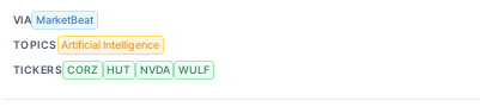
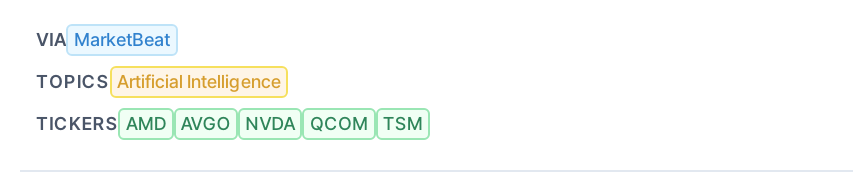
- TICKERS CORZ
- HUT
+ TICKERS AMD
+ AVGO

- WULF
+ QCOM
+ TSM
